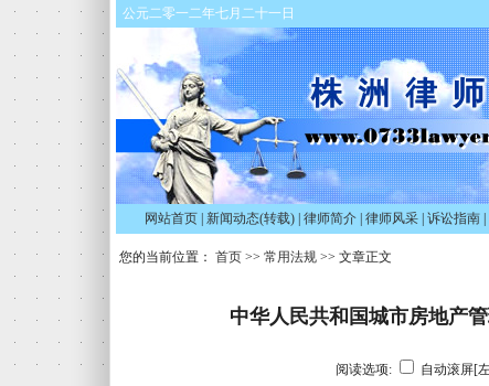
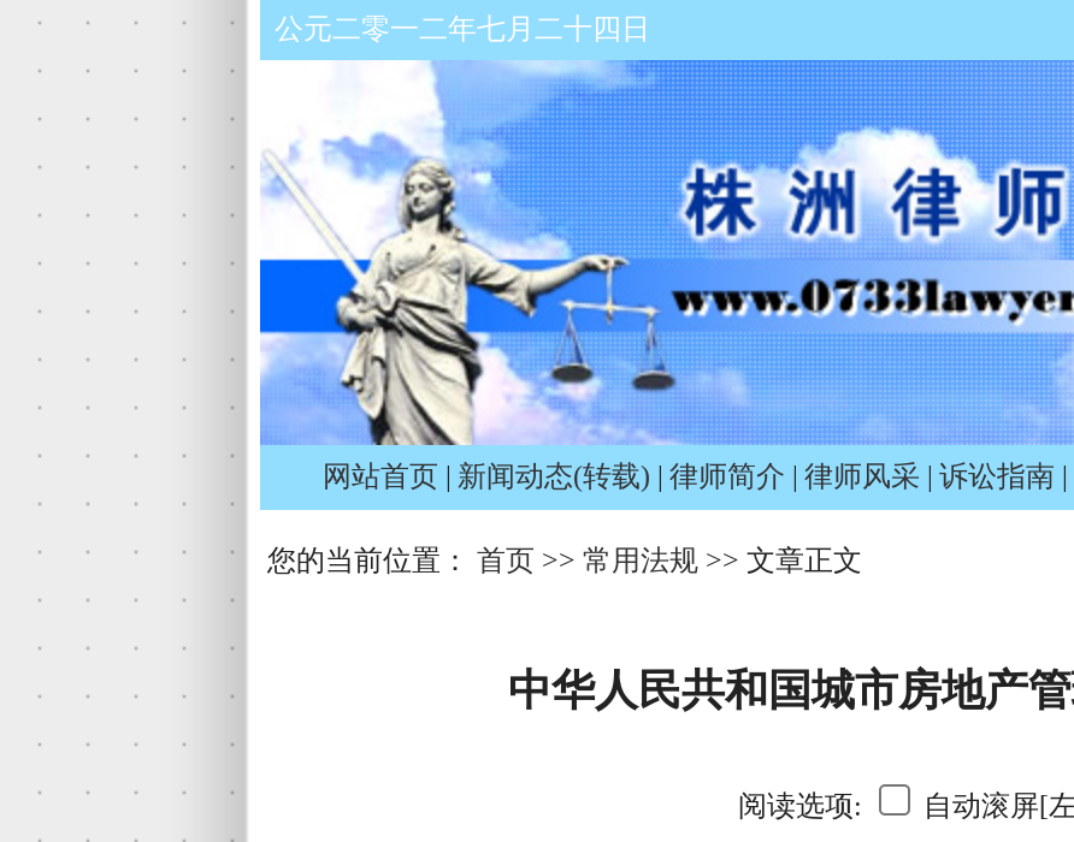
- 公元二零一二年七月二十一日
+ 公元二零一二年七月二十四日
